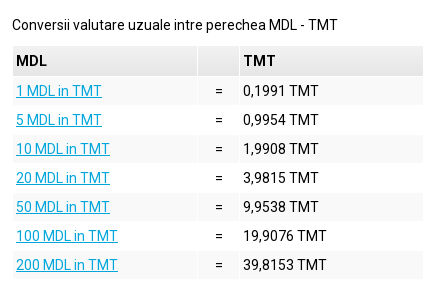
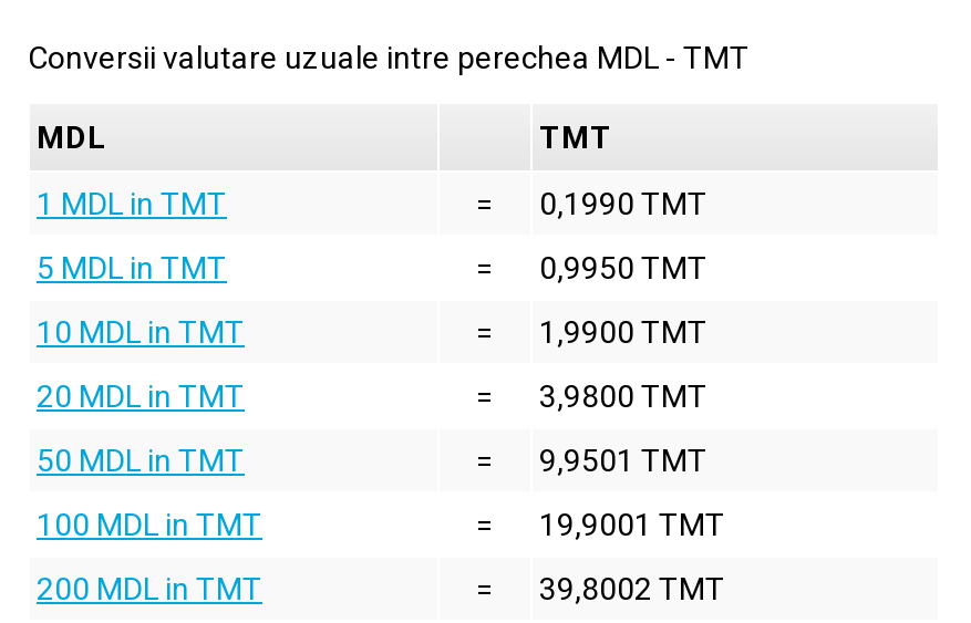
- 0,1991 TMT
+ 0,1990 TMT

- 0,9954 TMT
+ 0,9950 TMT

- 1,9908 TMT
+ 1,9900 TMT

- 3,9815 TMT
+ 3,9800 TMT

- 9,9538 TMT
+ 9,9501 TMT

- 19,9076 TMT
+ 19,9001 TMT

- 39,8153 TMT
+ 39,8002 TMT
